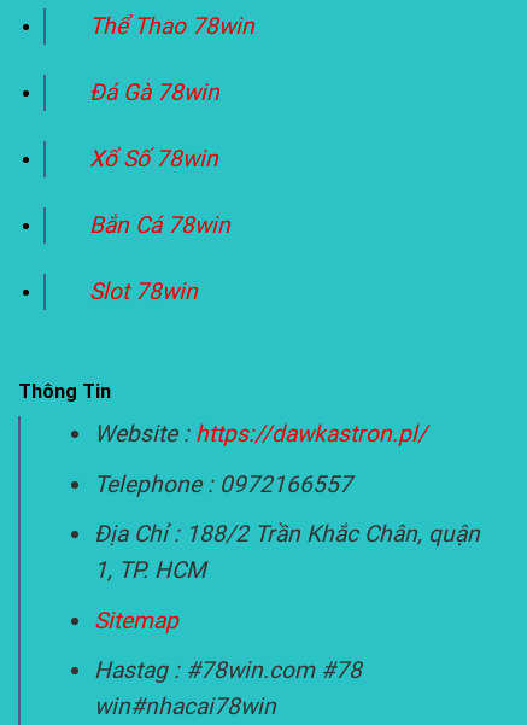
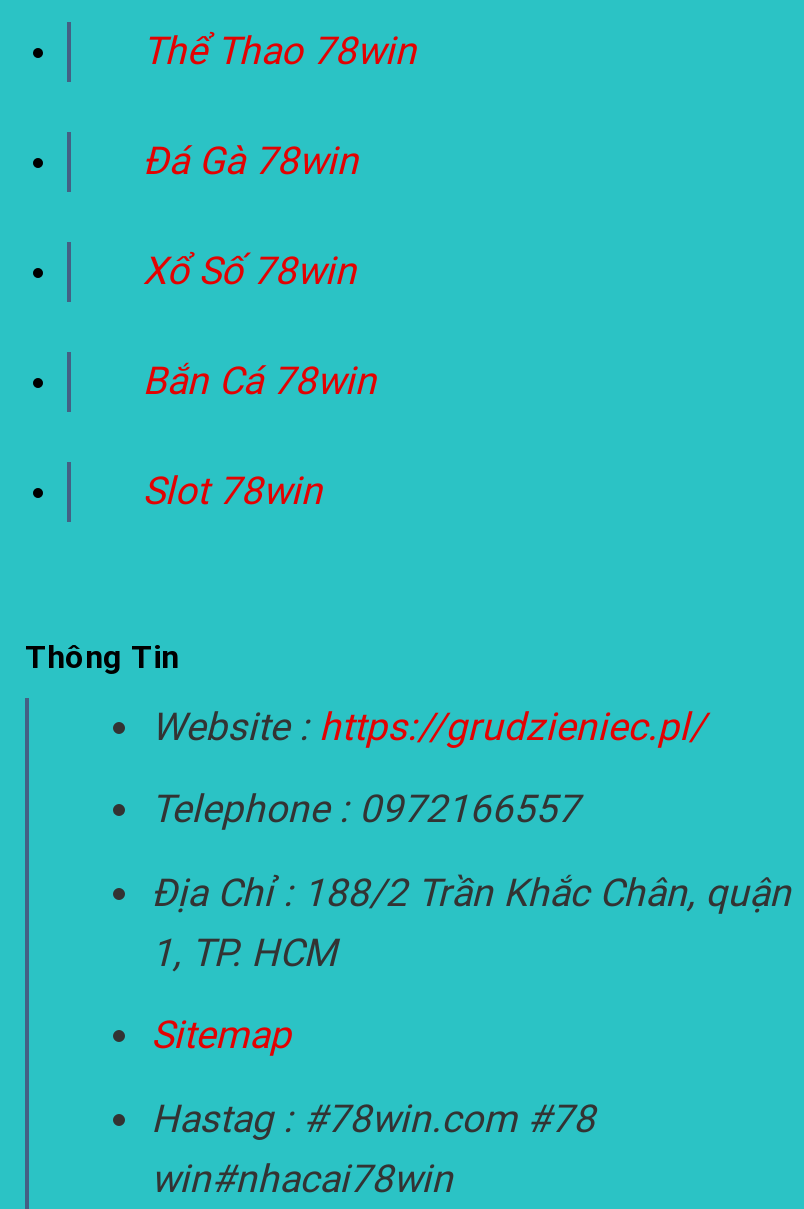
- Website : https://dawkastron.pl/
+ Website : https://grudzieniec.pl/
